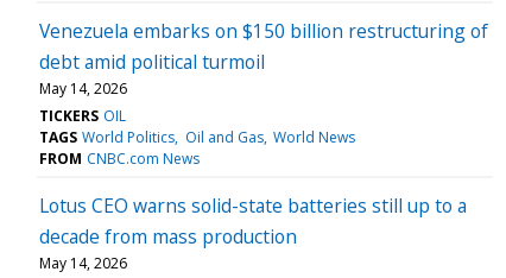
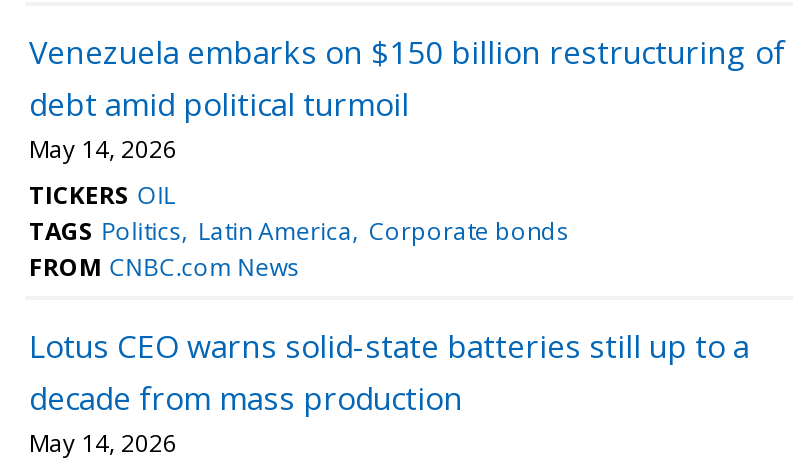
- TAGS World Politics Oil and Gas World News
+ TAGS Politics Latin America Corporate bonds
